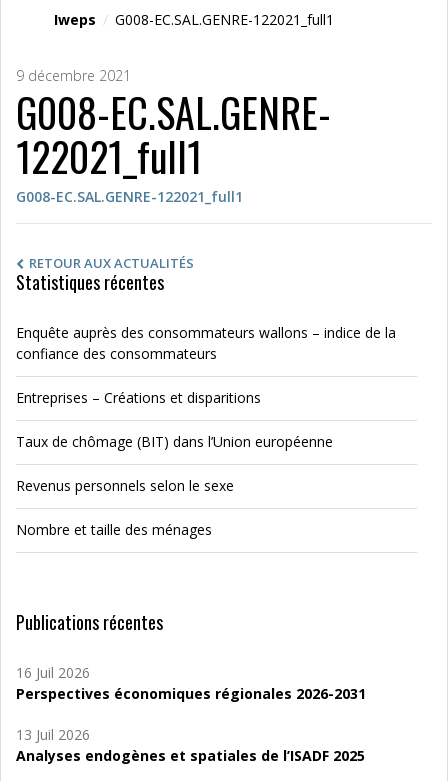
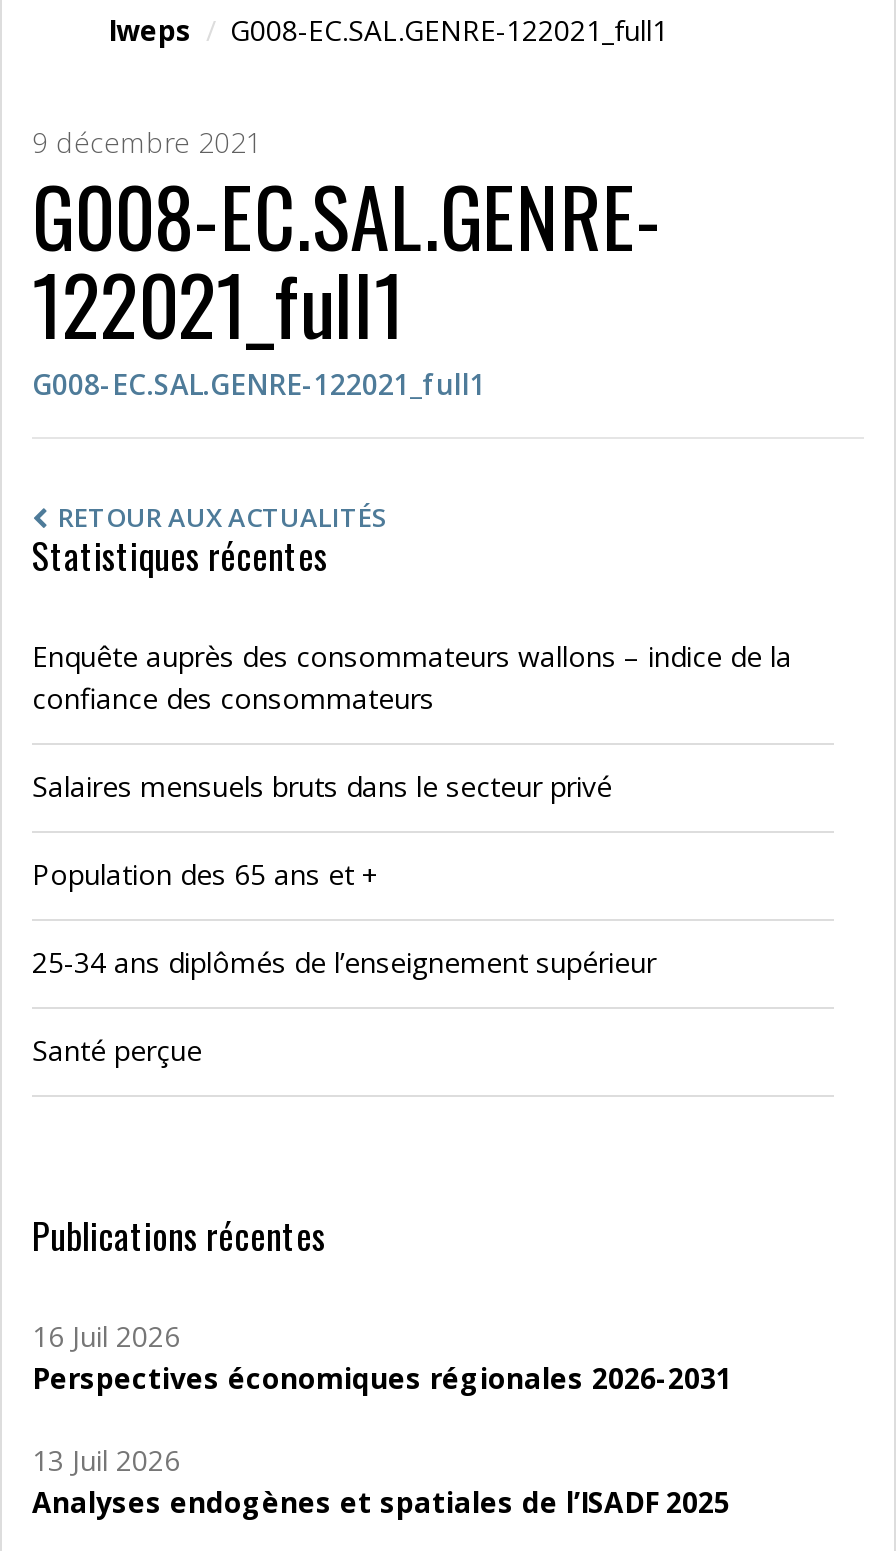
- Entreprises – Créations et disparitions
+ Salaires mensuels bruts dans le secteur privé

- Taux de chômage (BIT) dans l’Union européenne
+ Population des 65 ans et +

- Revenus personnels selon le sexe
+ 25-34 ans diplômés de l’enseignement supérieur

- Nombre et taille des ménages
+ Santé perçue
